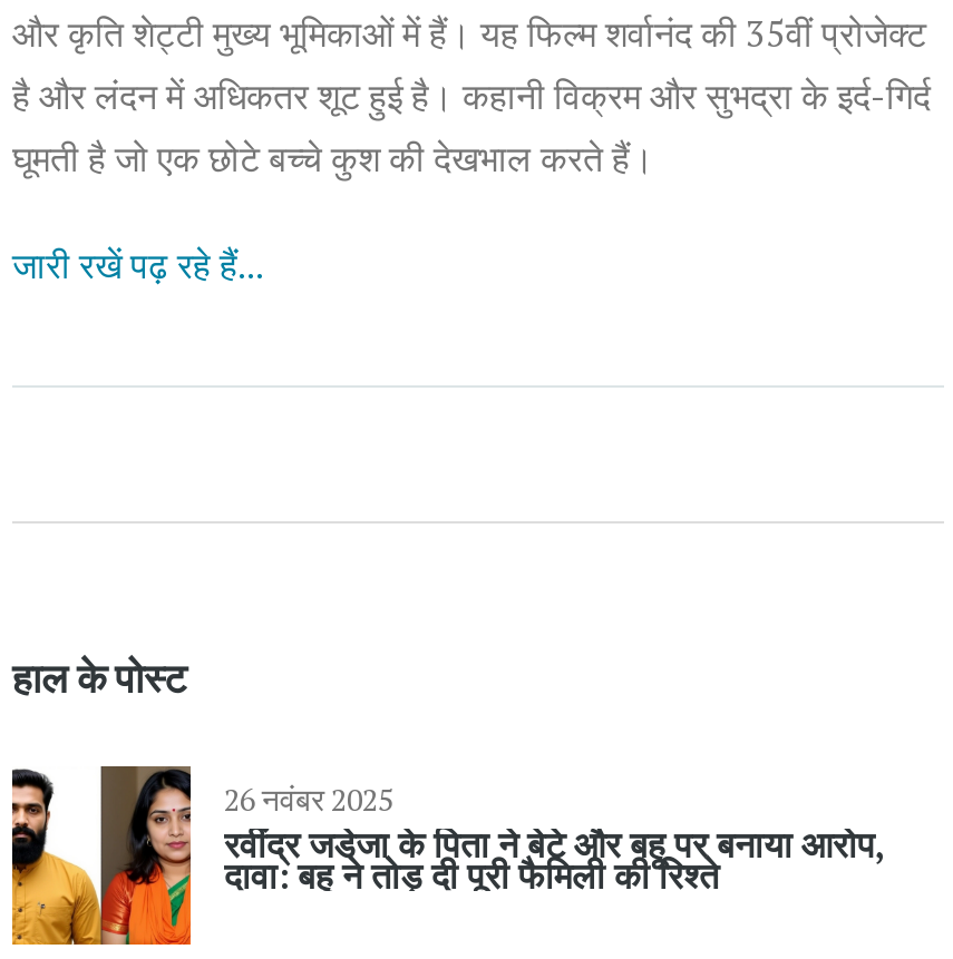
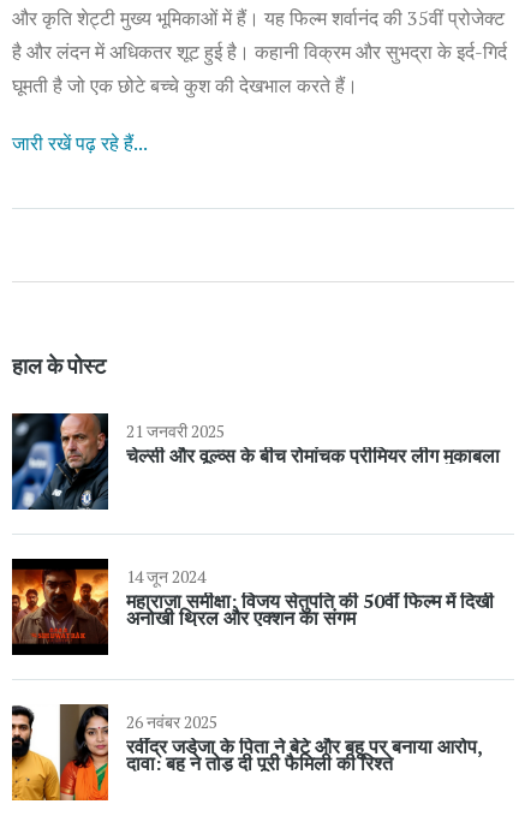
+ [image]
+ 21 जनवरी 2025
+ चेल्सी और वूल्व्स के बीच रोमांचक प्रीमियर लीग मुकाबला

+ [image]
+ 14 जून 2024
+ महाराजा समीक्षा: विजय सेतुपति की 50वीं फिल्म में दिखी
+ अनोखी थ्रिल और एक्शन का संगम
